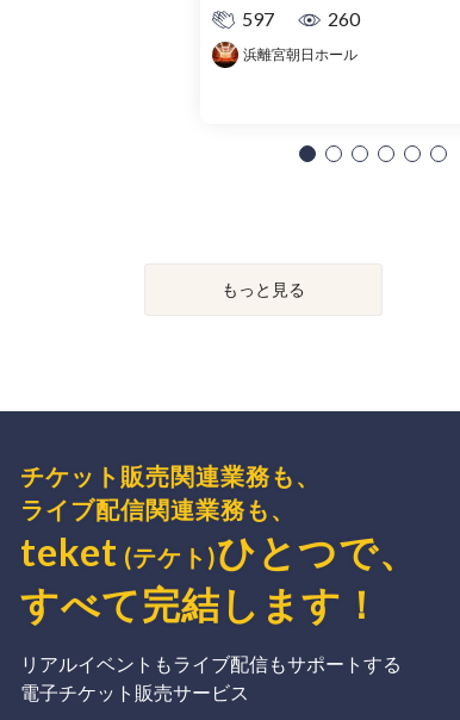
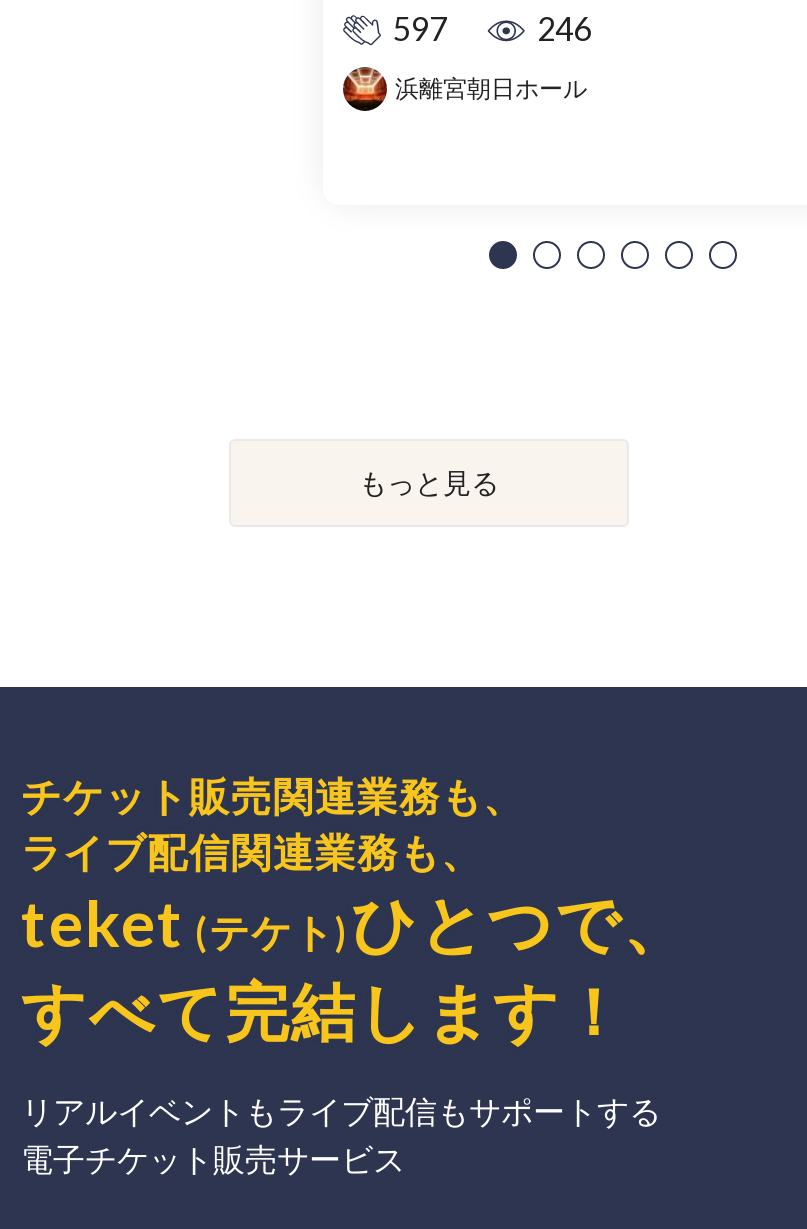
- 260
+ 246
